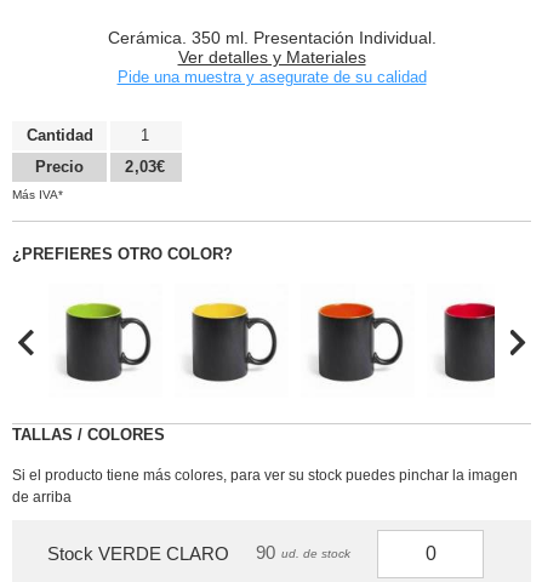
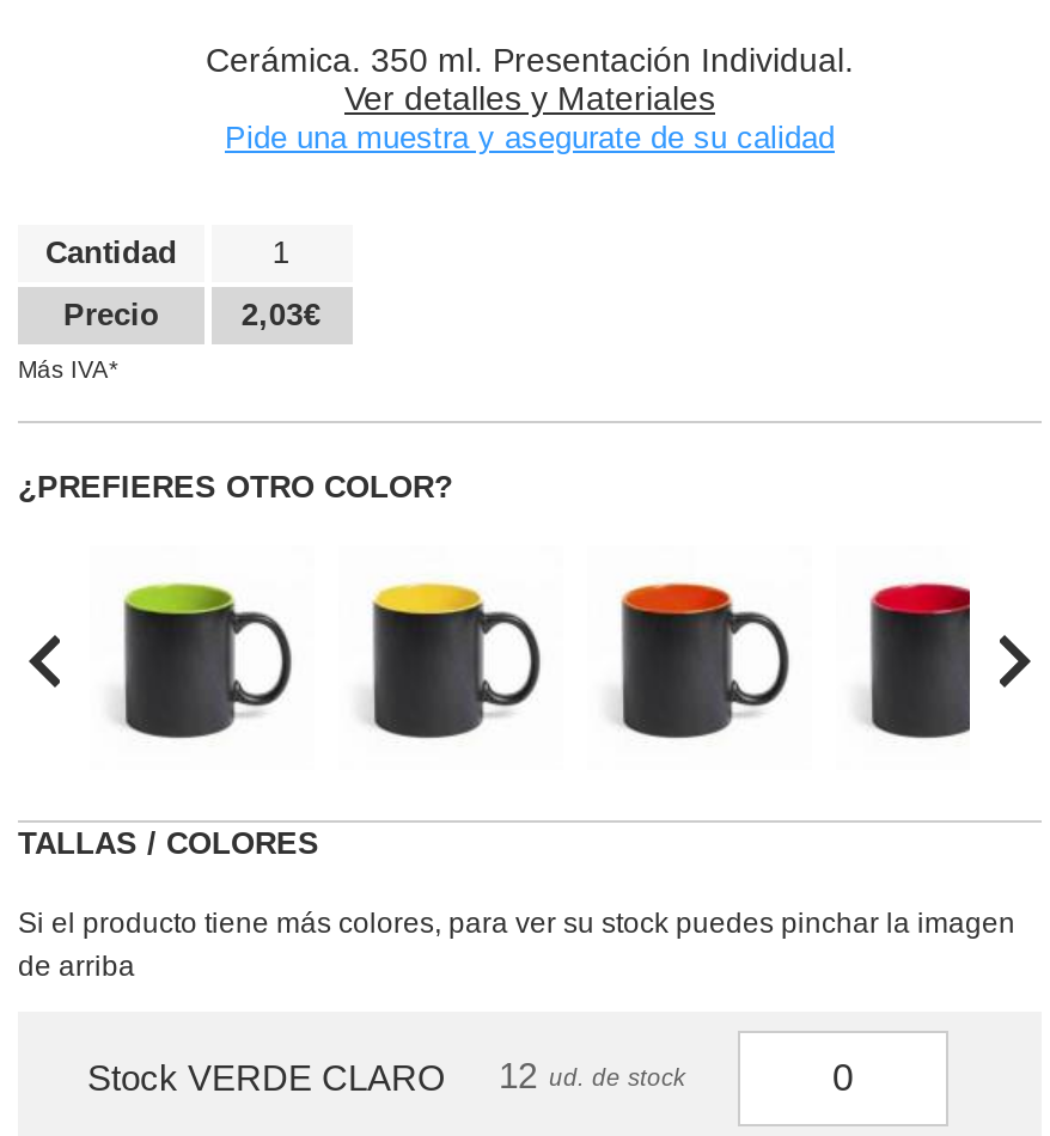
- Stock VERDE CLARO 90 ud. de stock
+ Stock VERDE CLARO 12 ud. de stock
